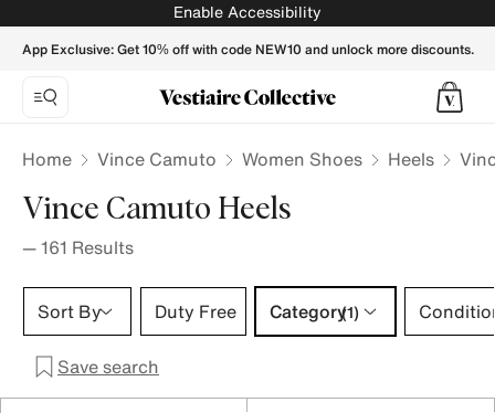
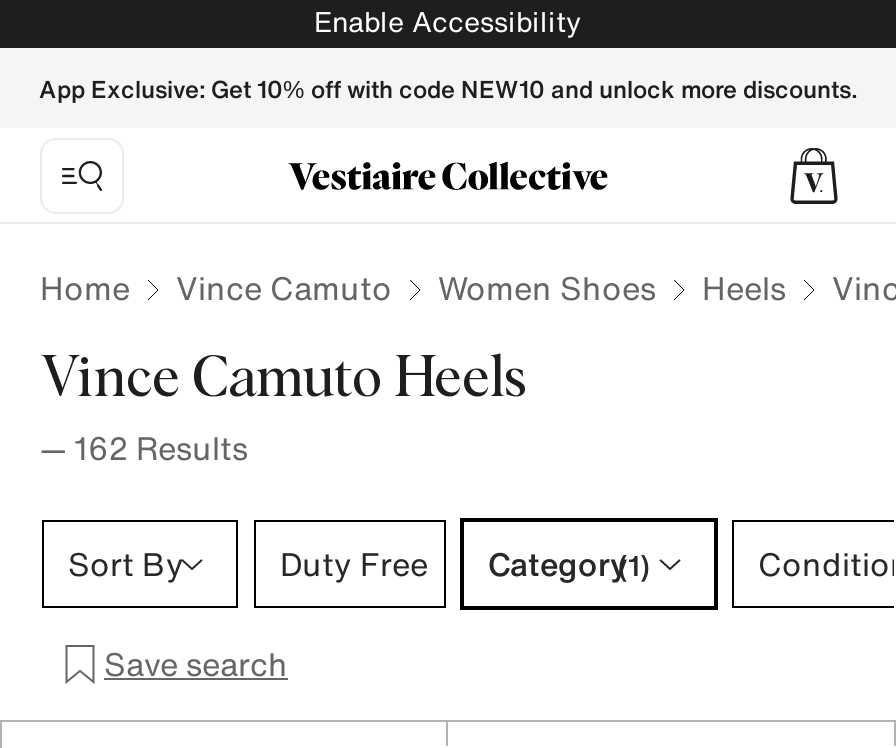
- — 161 Results
+ — 162 Results
